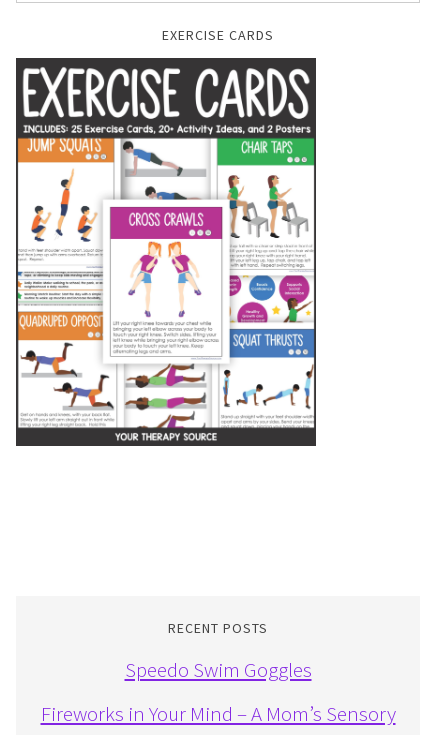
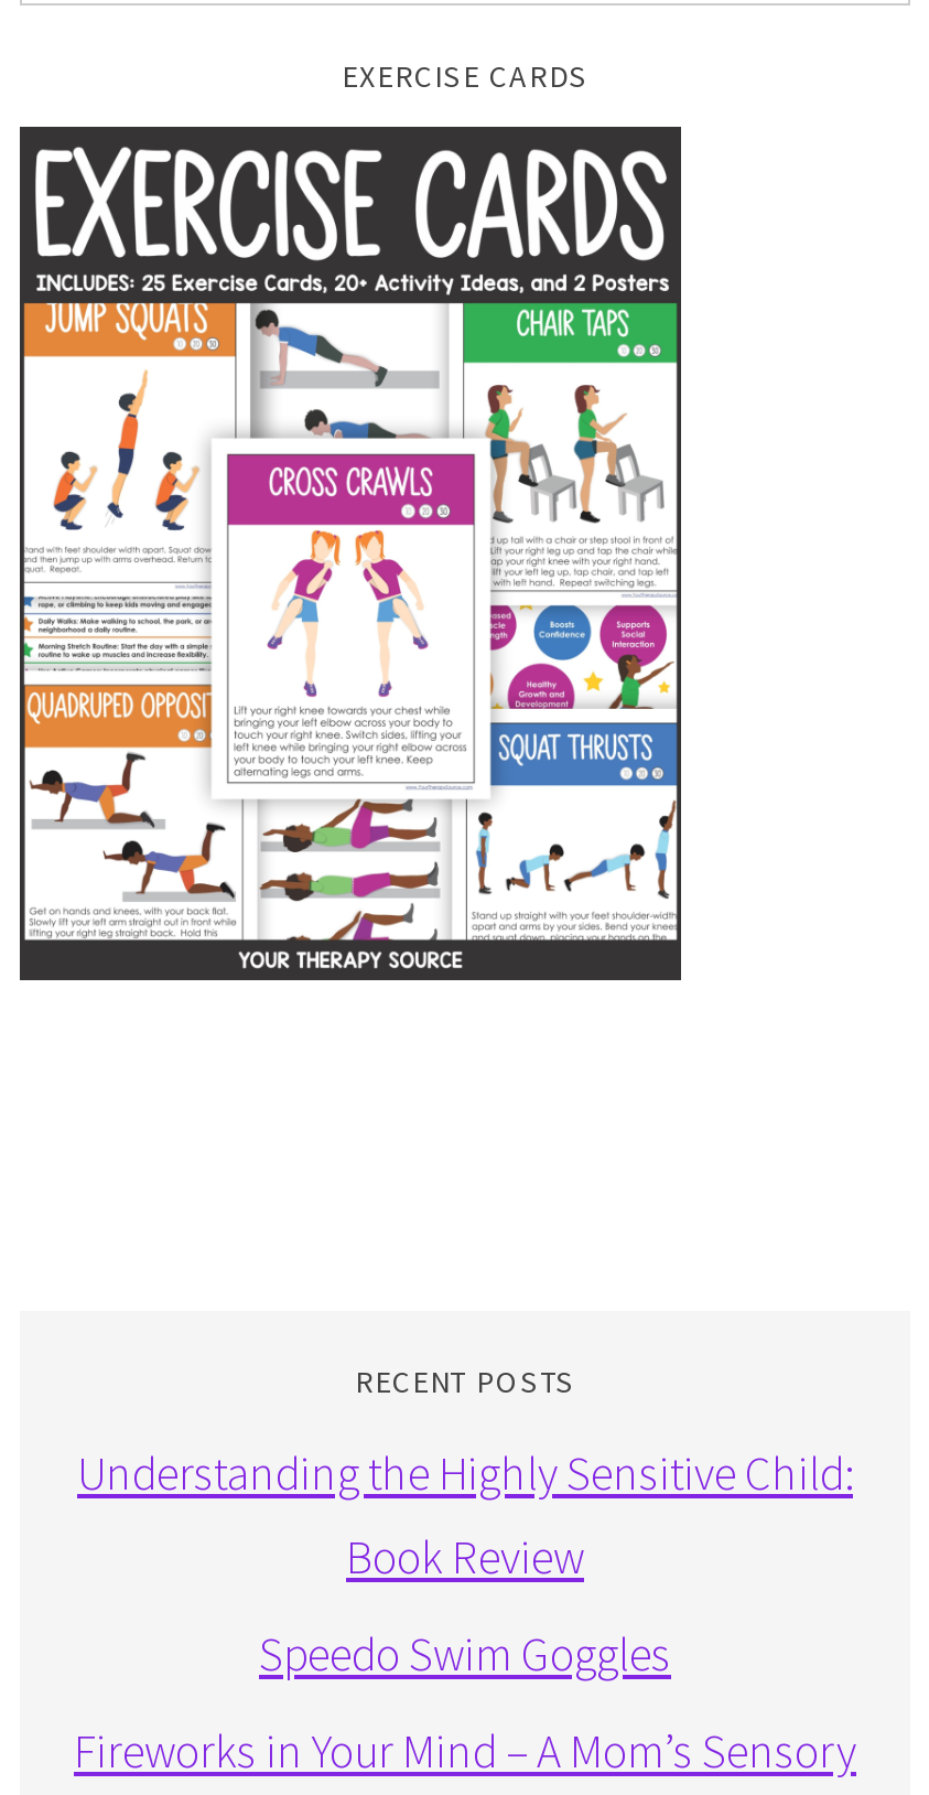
+ Understanding the Highly Sensitive Child:
+ Book Review
